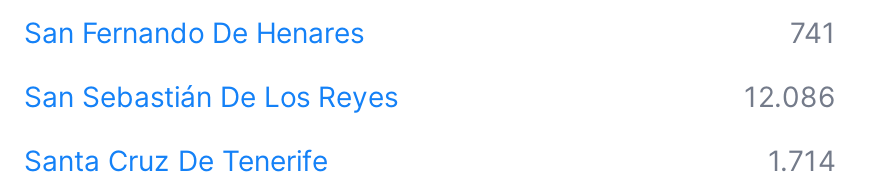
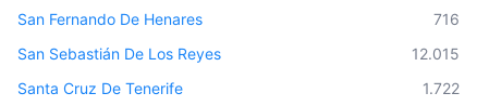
- 741
+ 716

- 12.086
+ 12.015

- 1.714
+ 1.722
